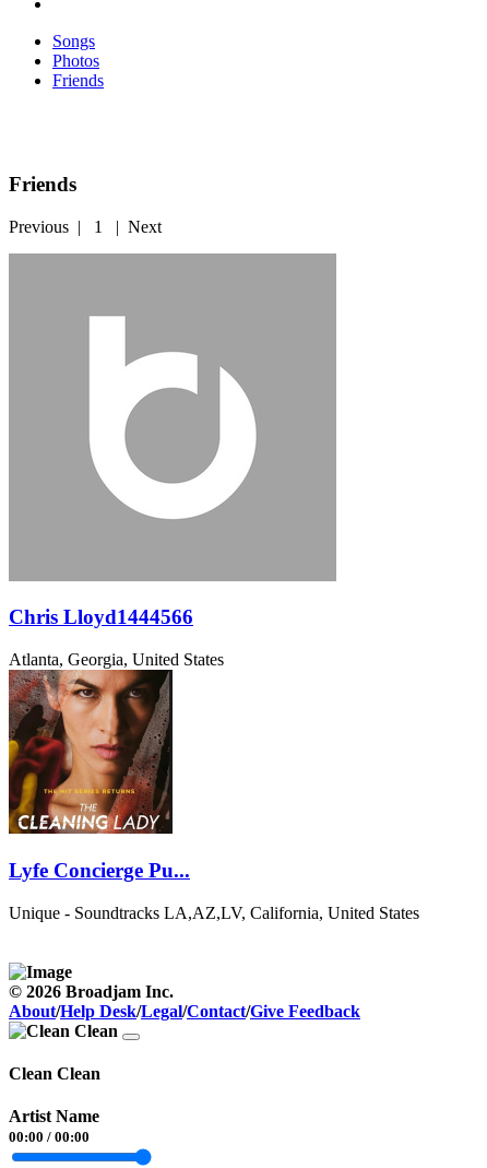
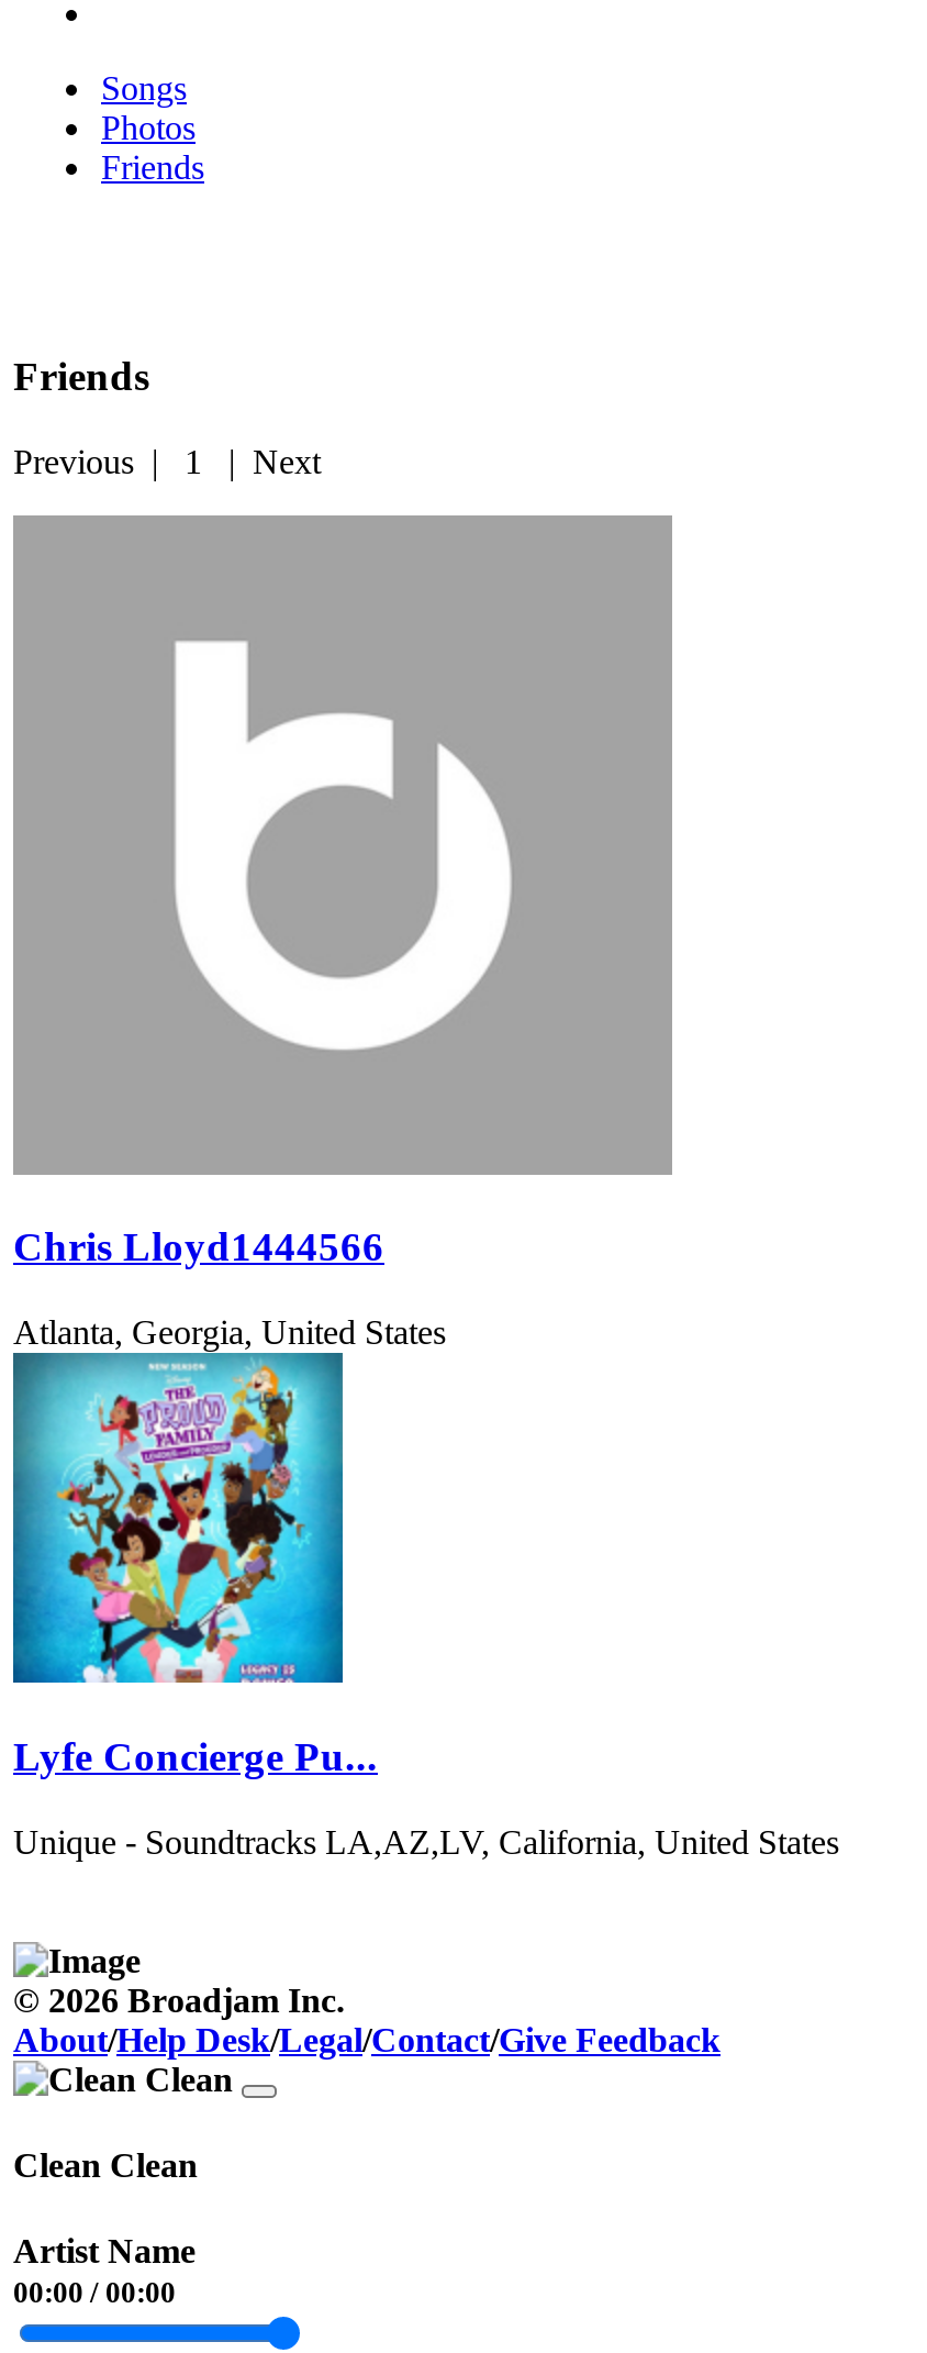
- [image]
+ [image]
